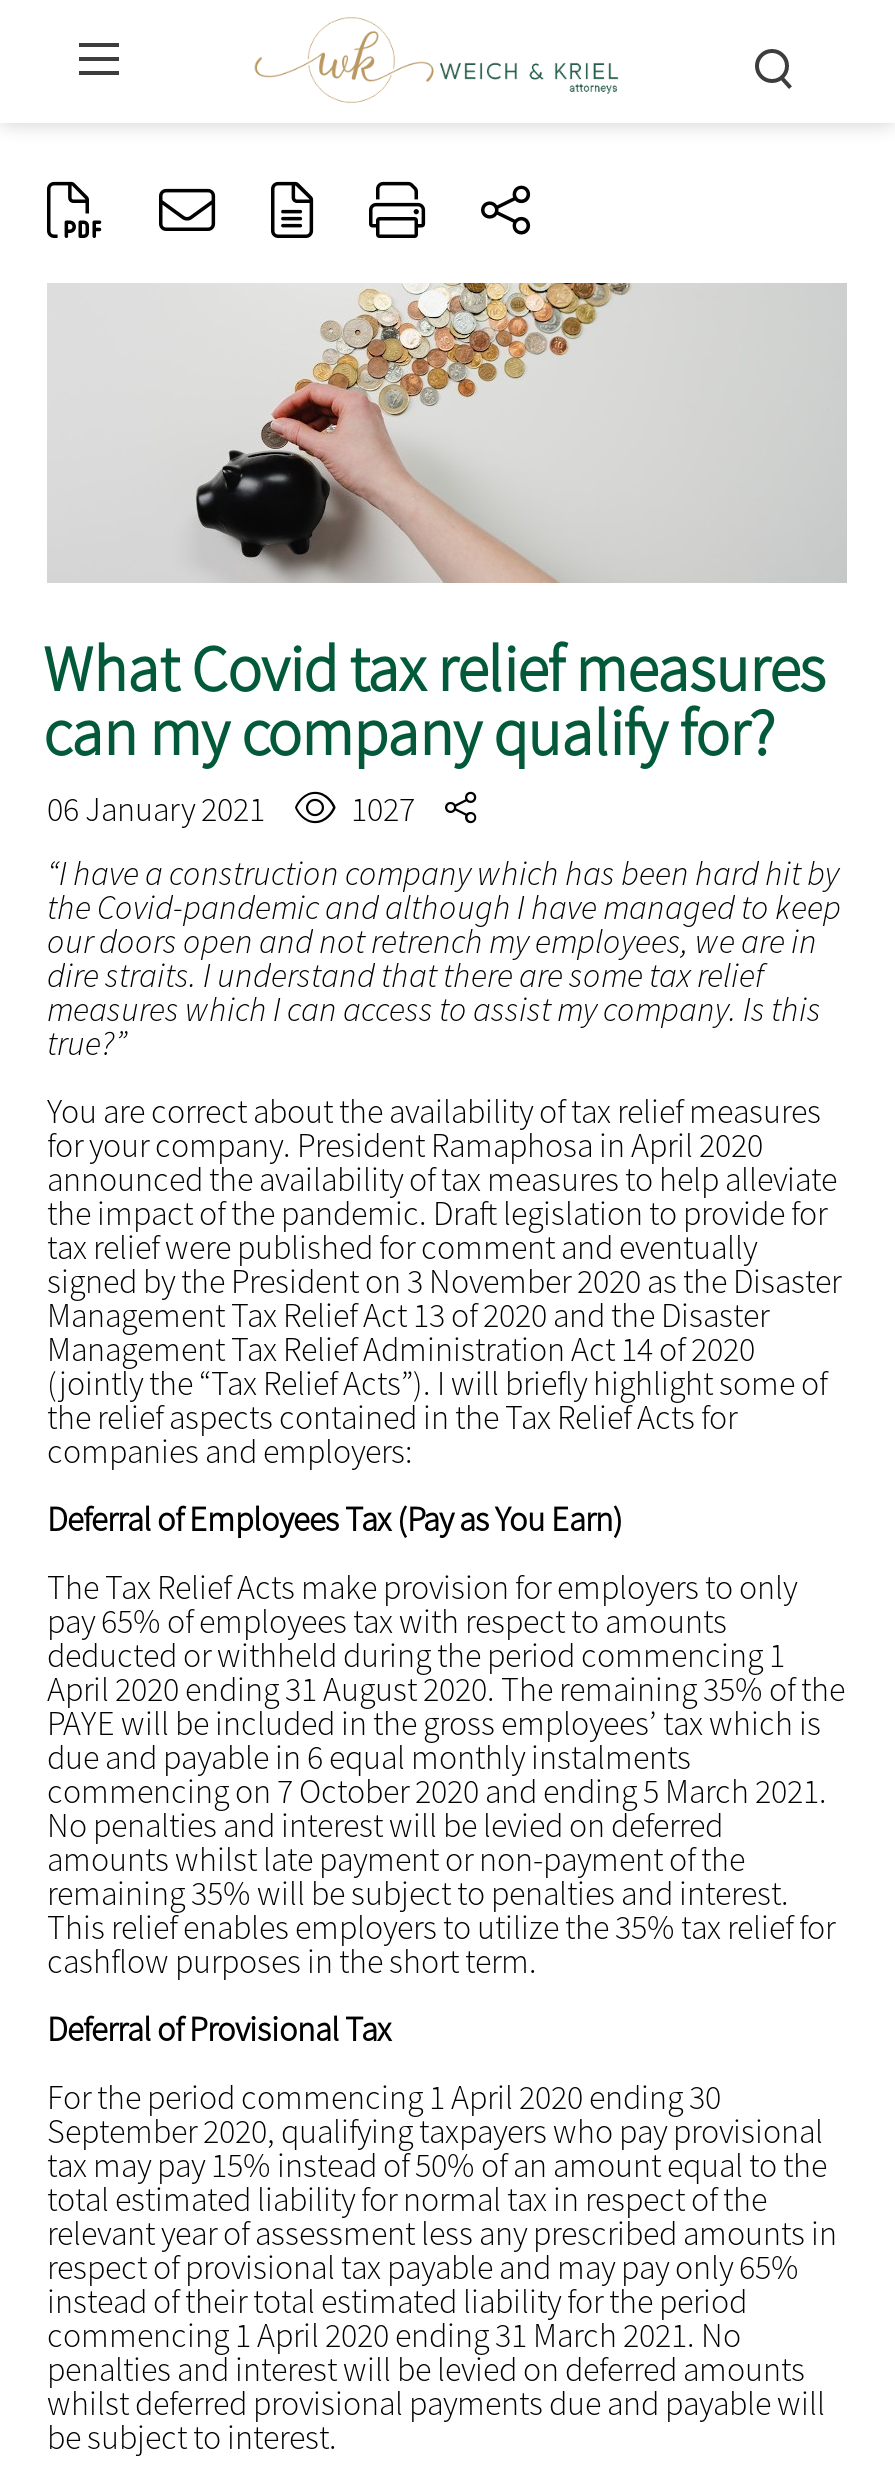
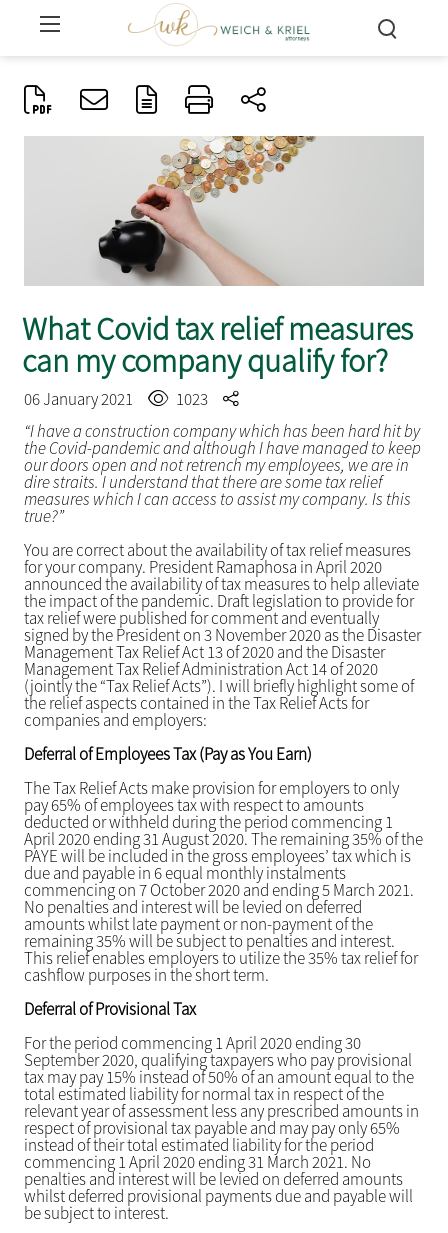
- 06 January 2021 1027
+ 06 January 2021 1023
